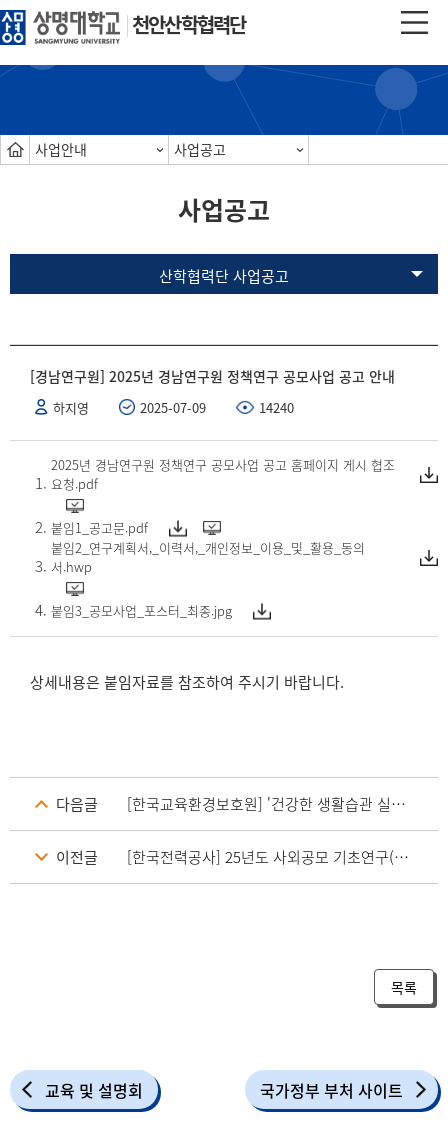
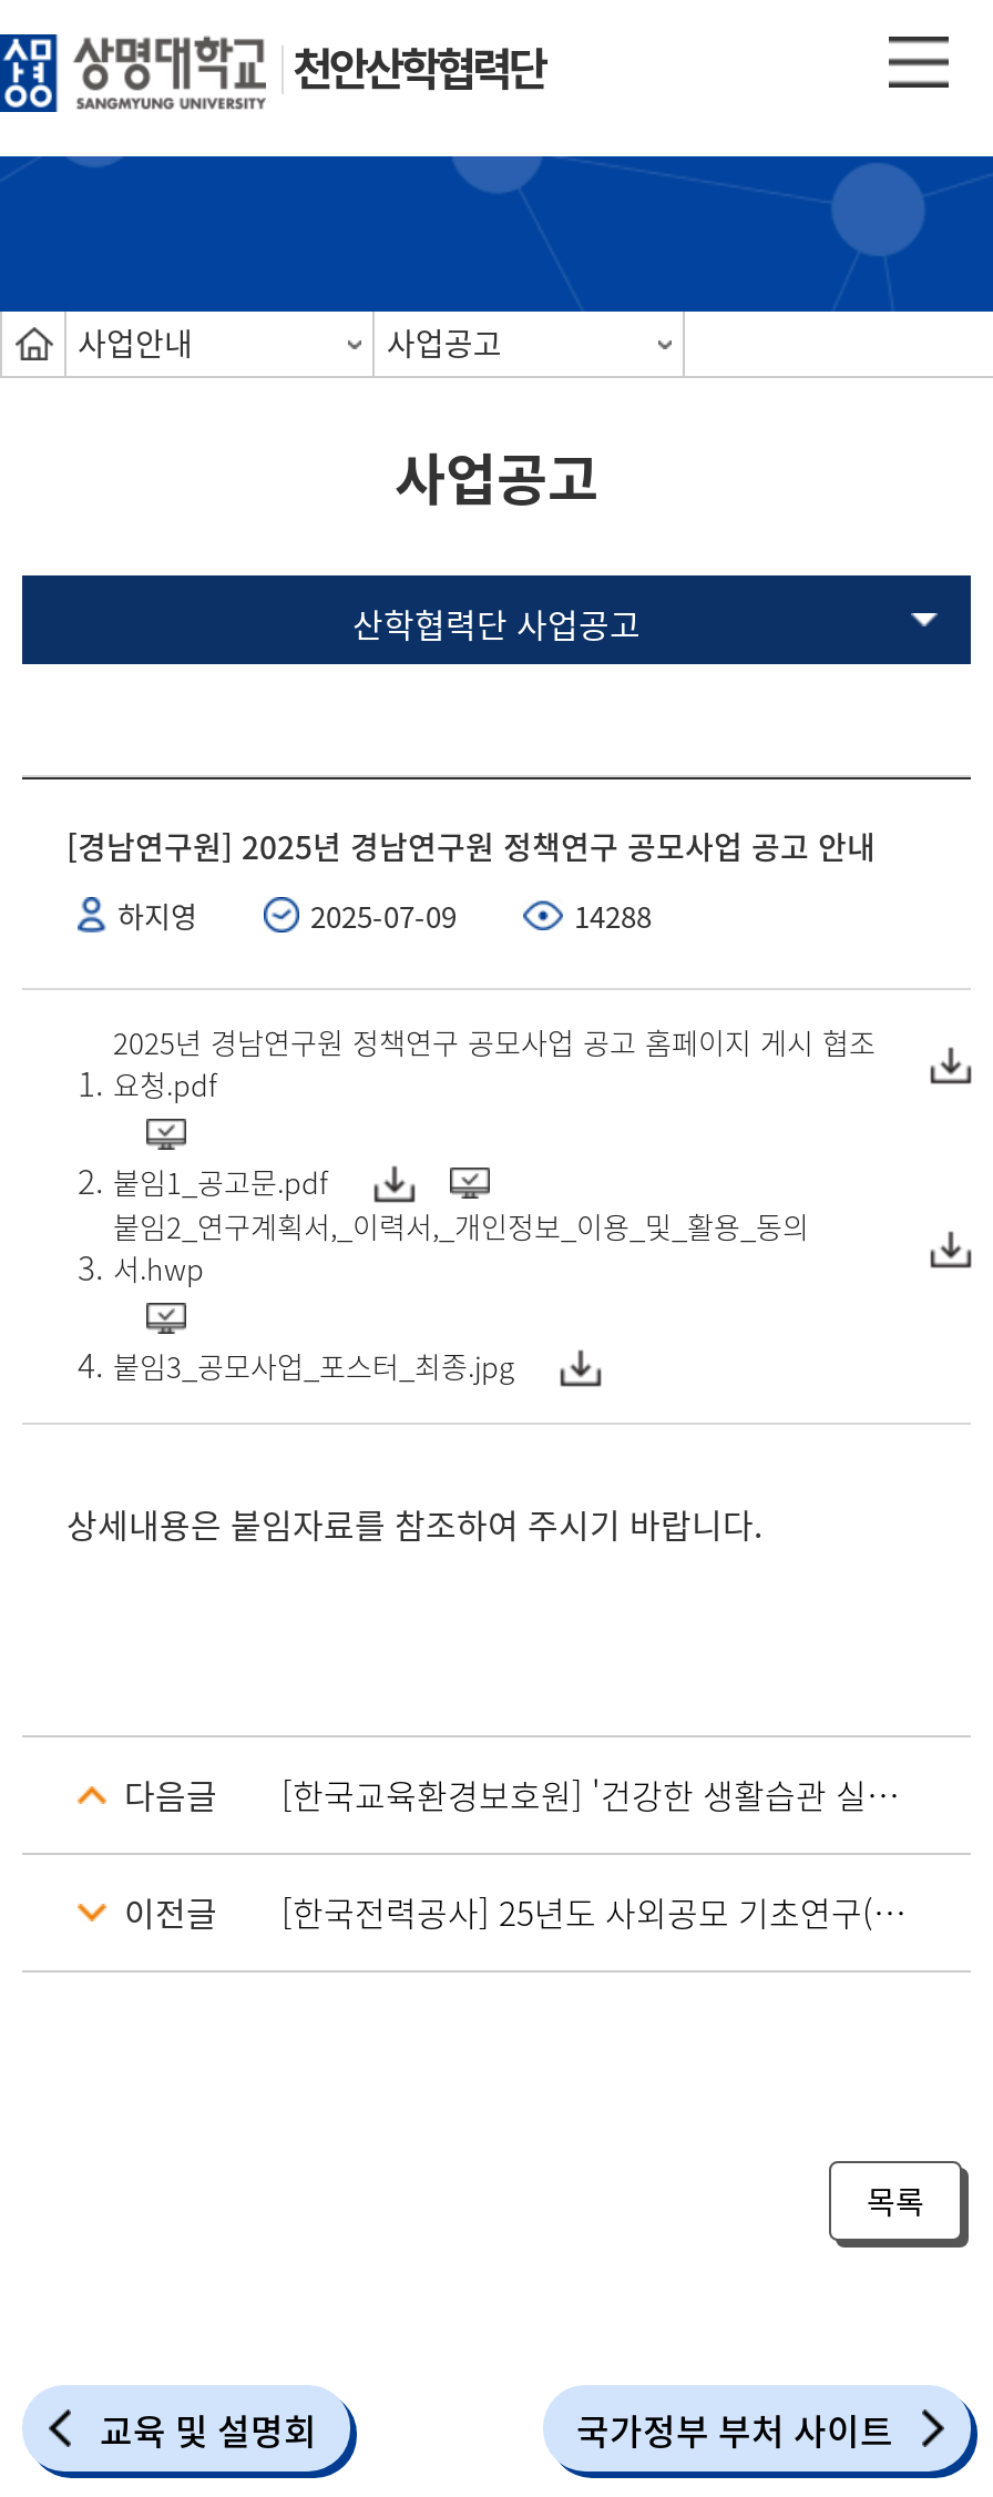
- 14240
+ 14288
